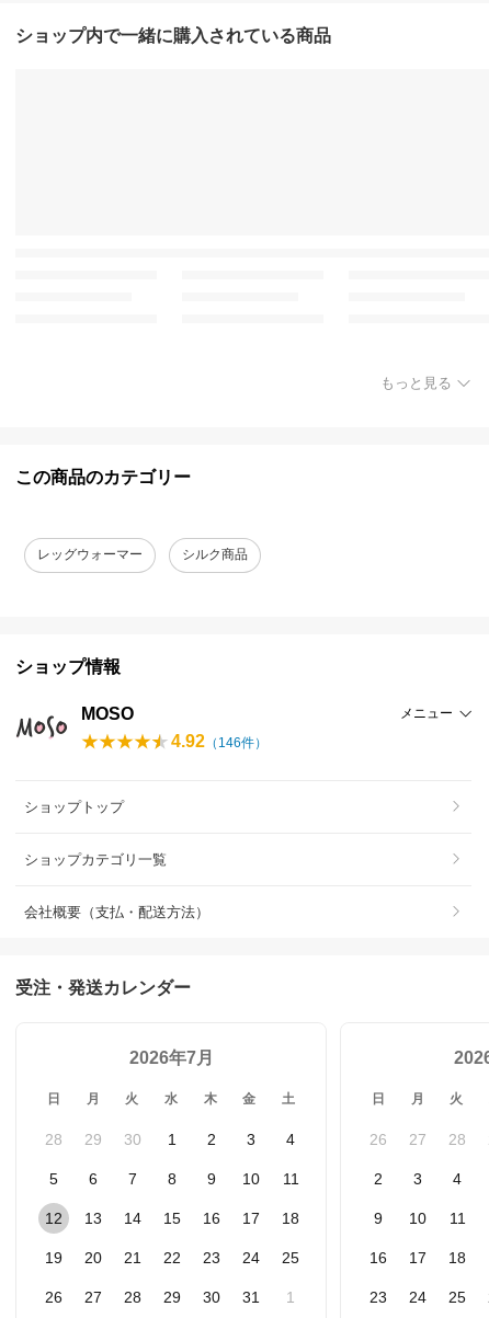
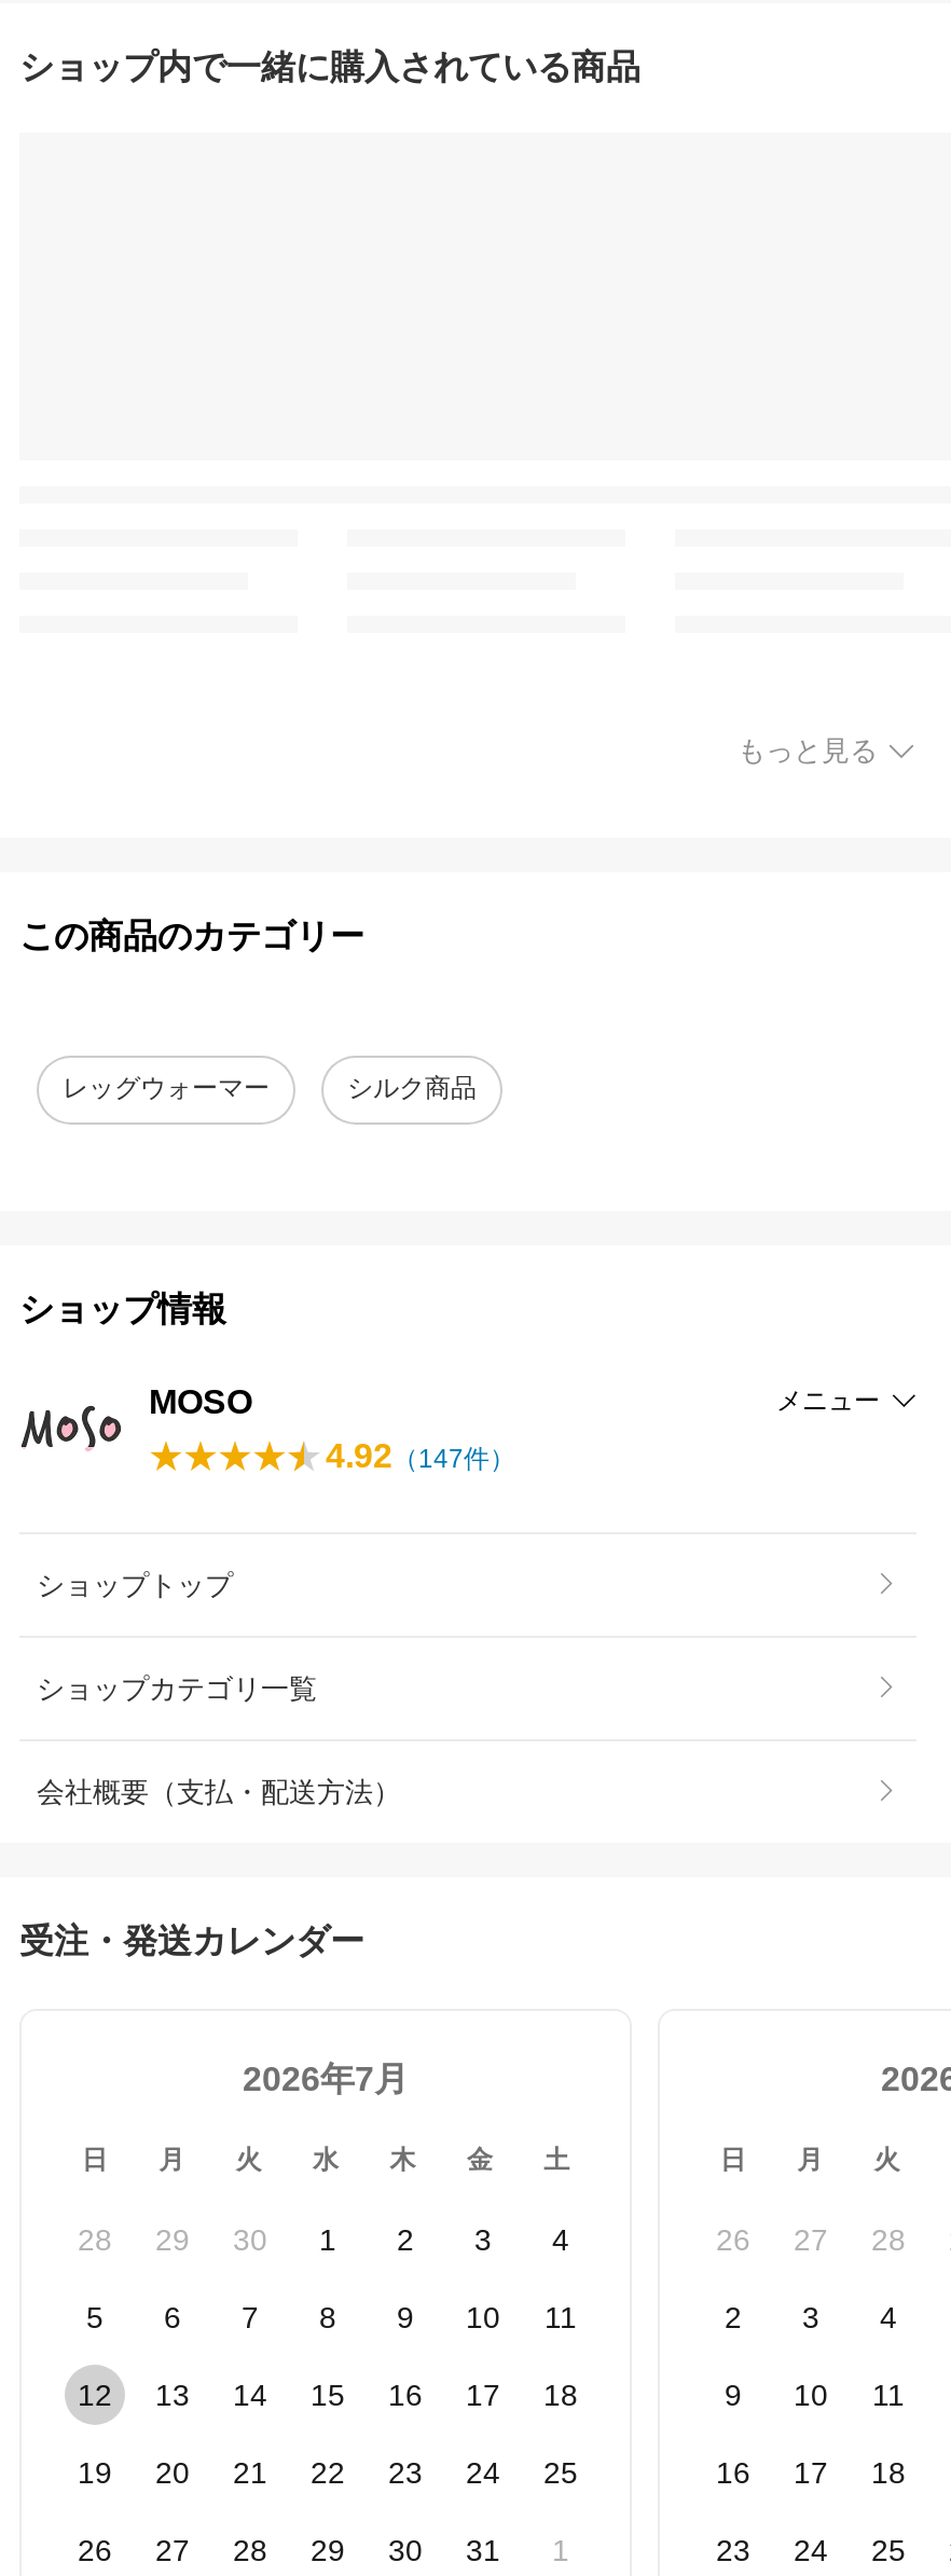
- 4.92（146件）
+ 4.92（147件）
